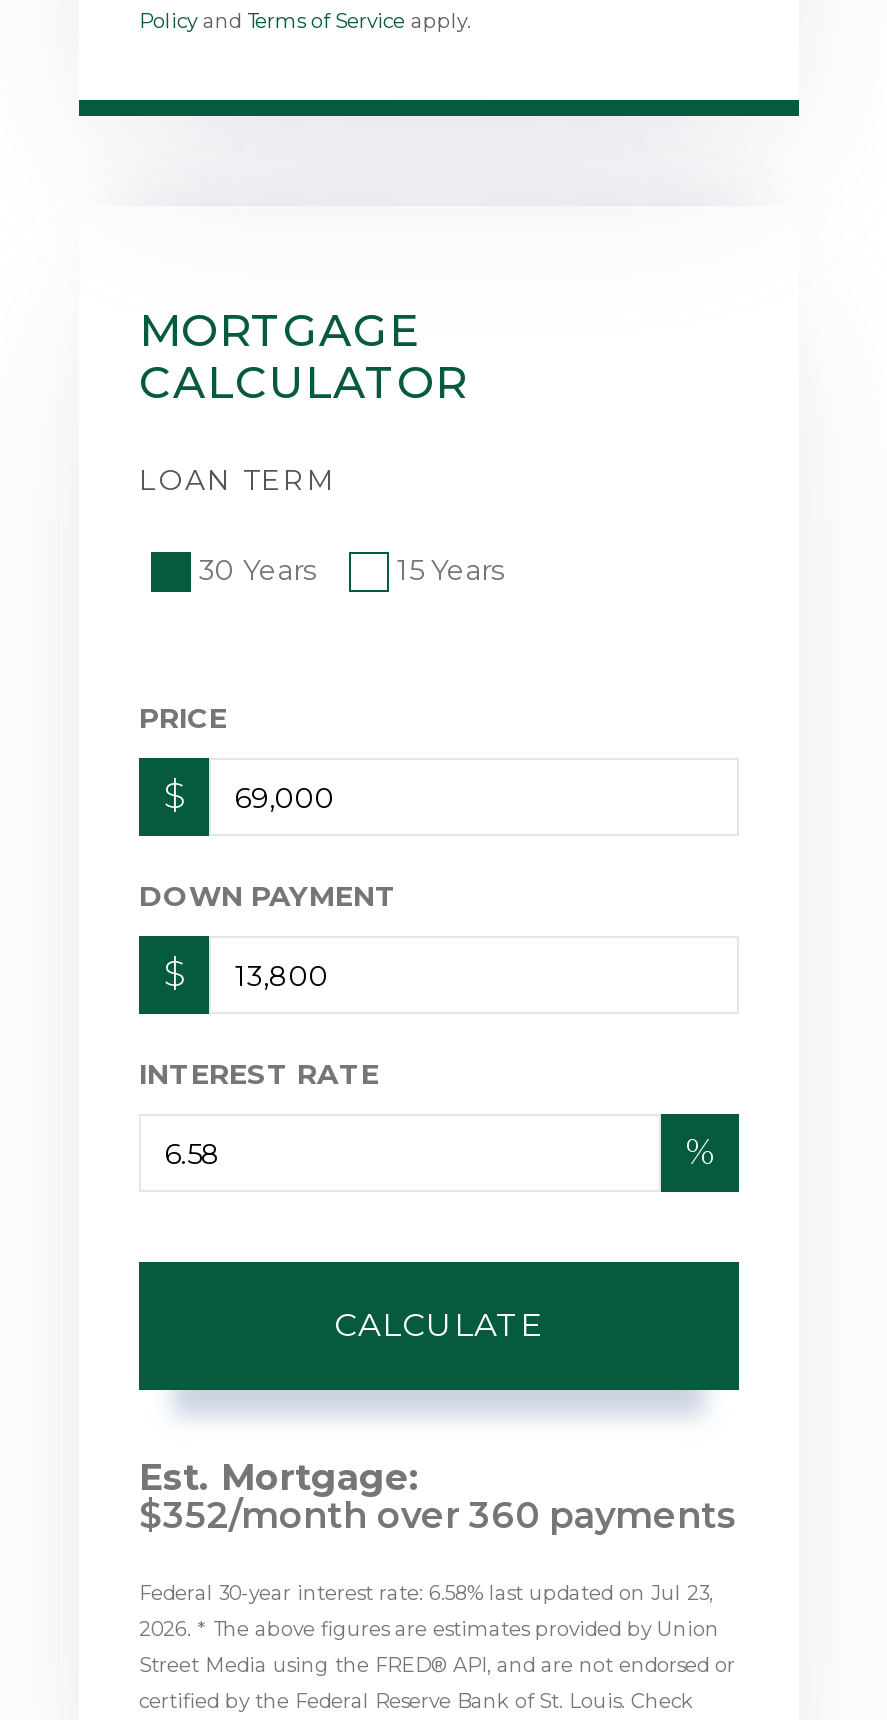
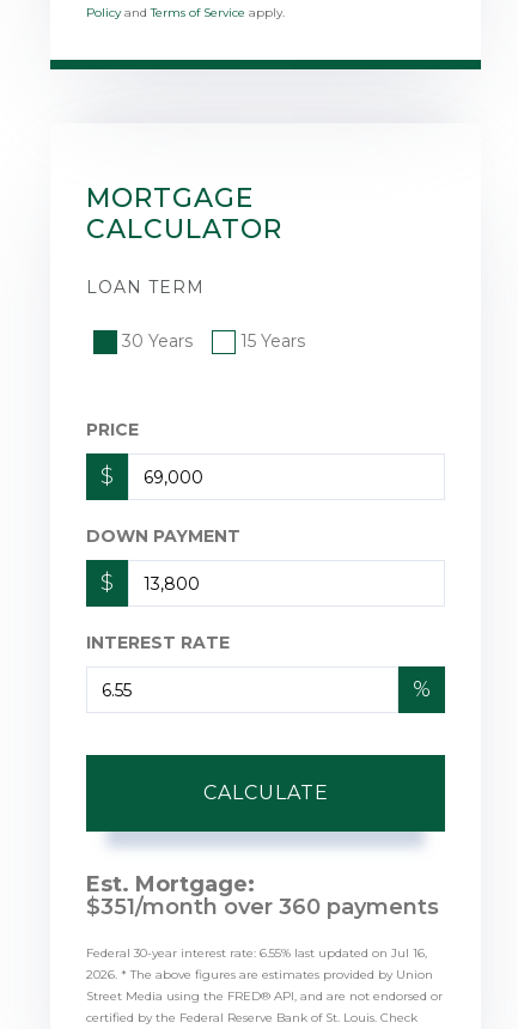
- $352/month over 360 payments
+ $351/month over 360 payments

- Federal 30-year interest rate: 6.58% last updated on Jul 23,
+ Federal 30-year interest rate: 6.55% last updated on Jul 16,
